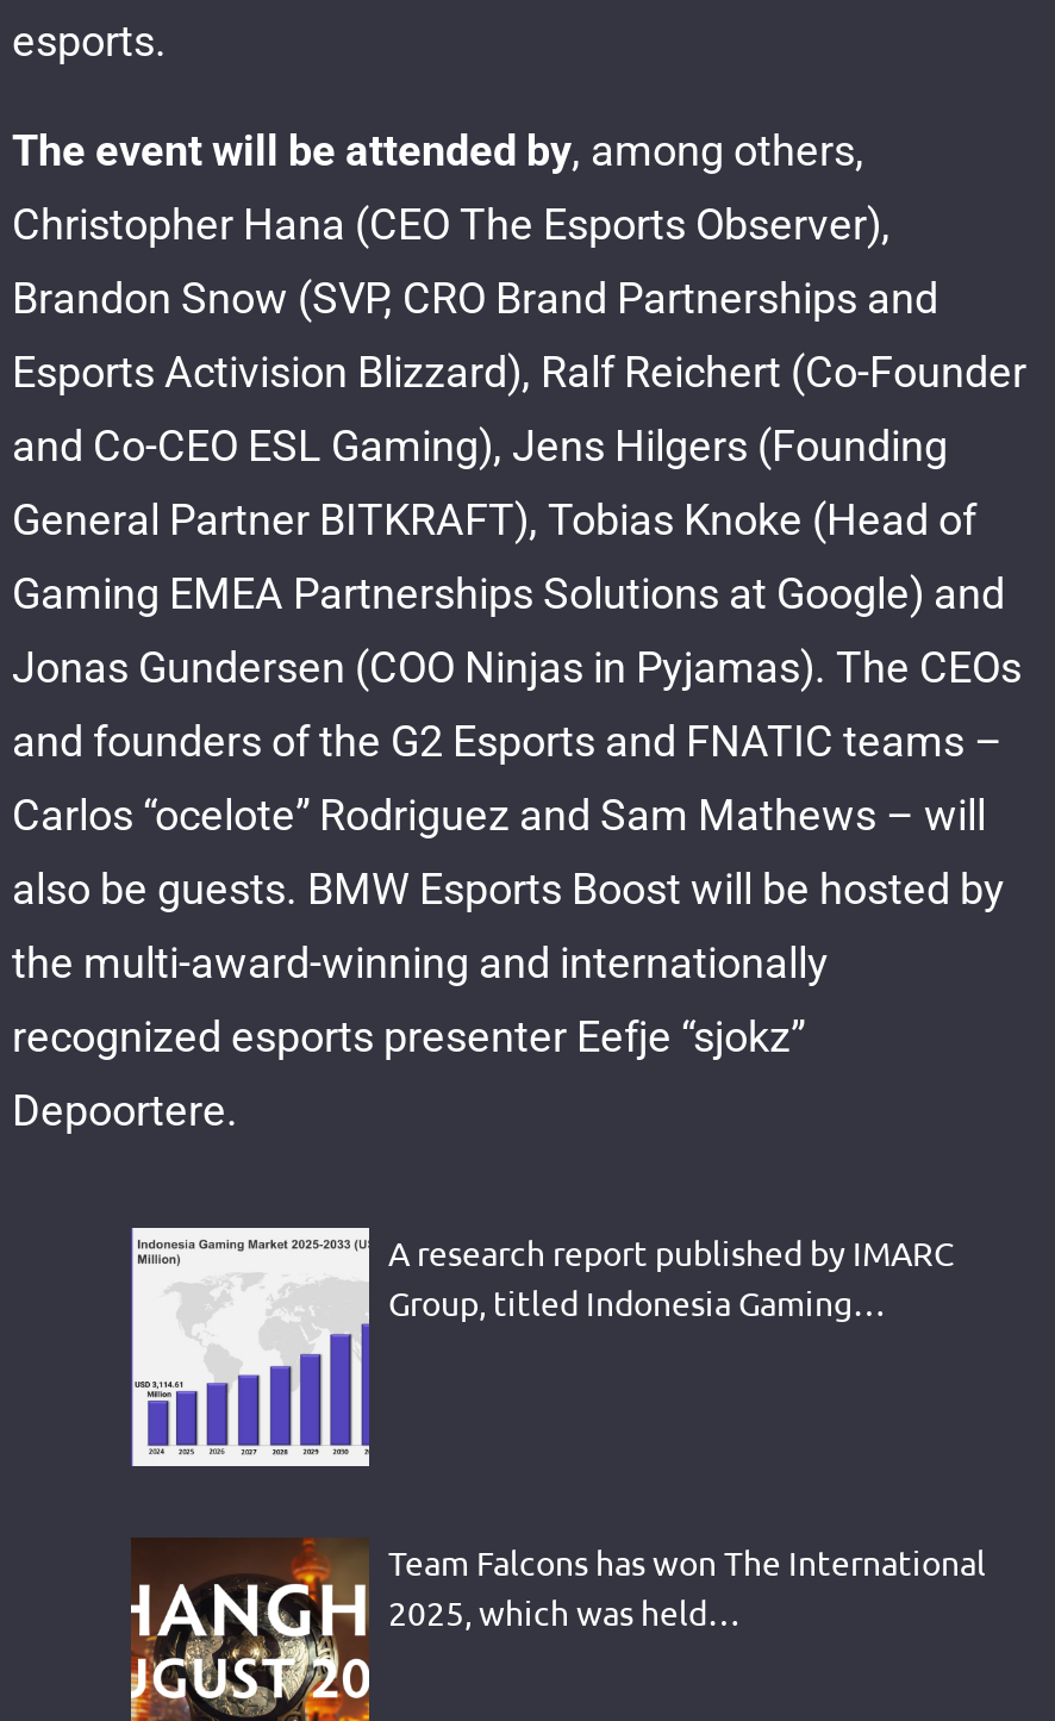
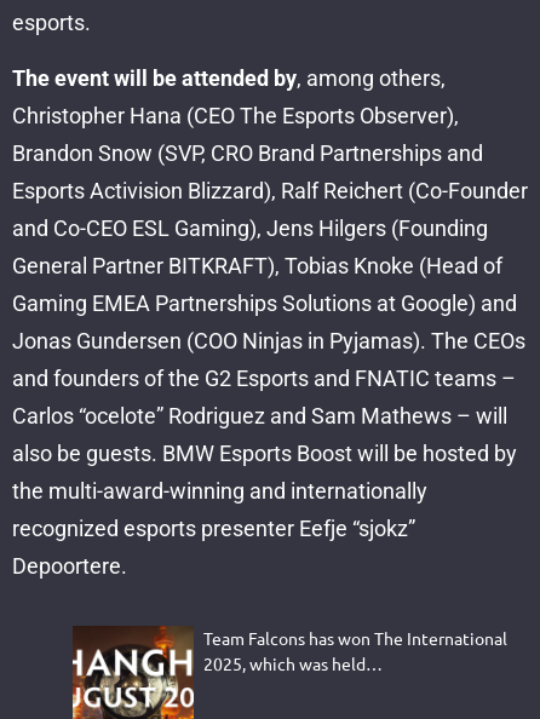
- [image]
- A research report published by IMARC
- Group, titled Indonesia Gaming…
